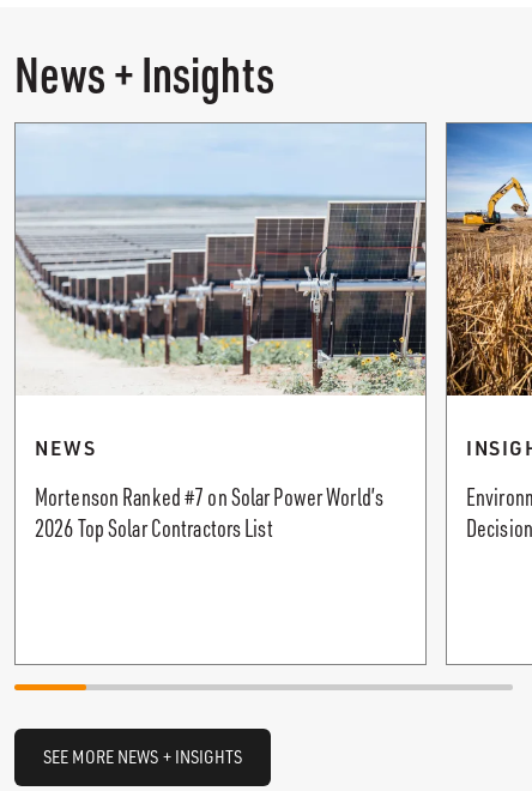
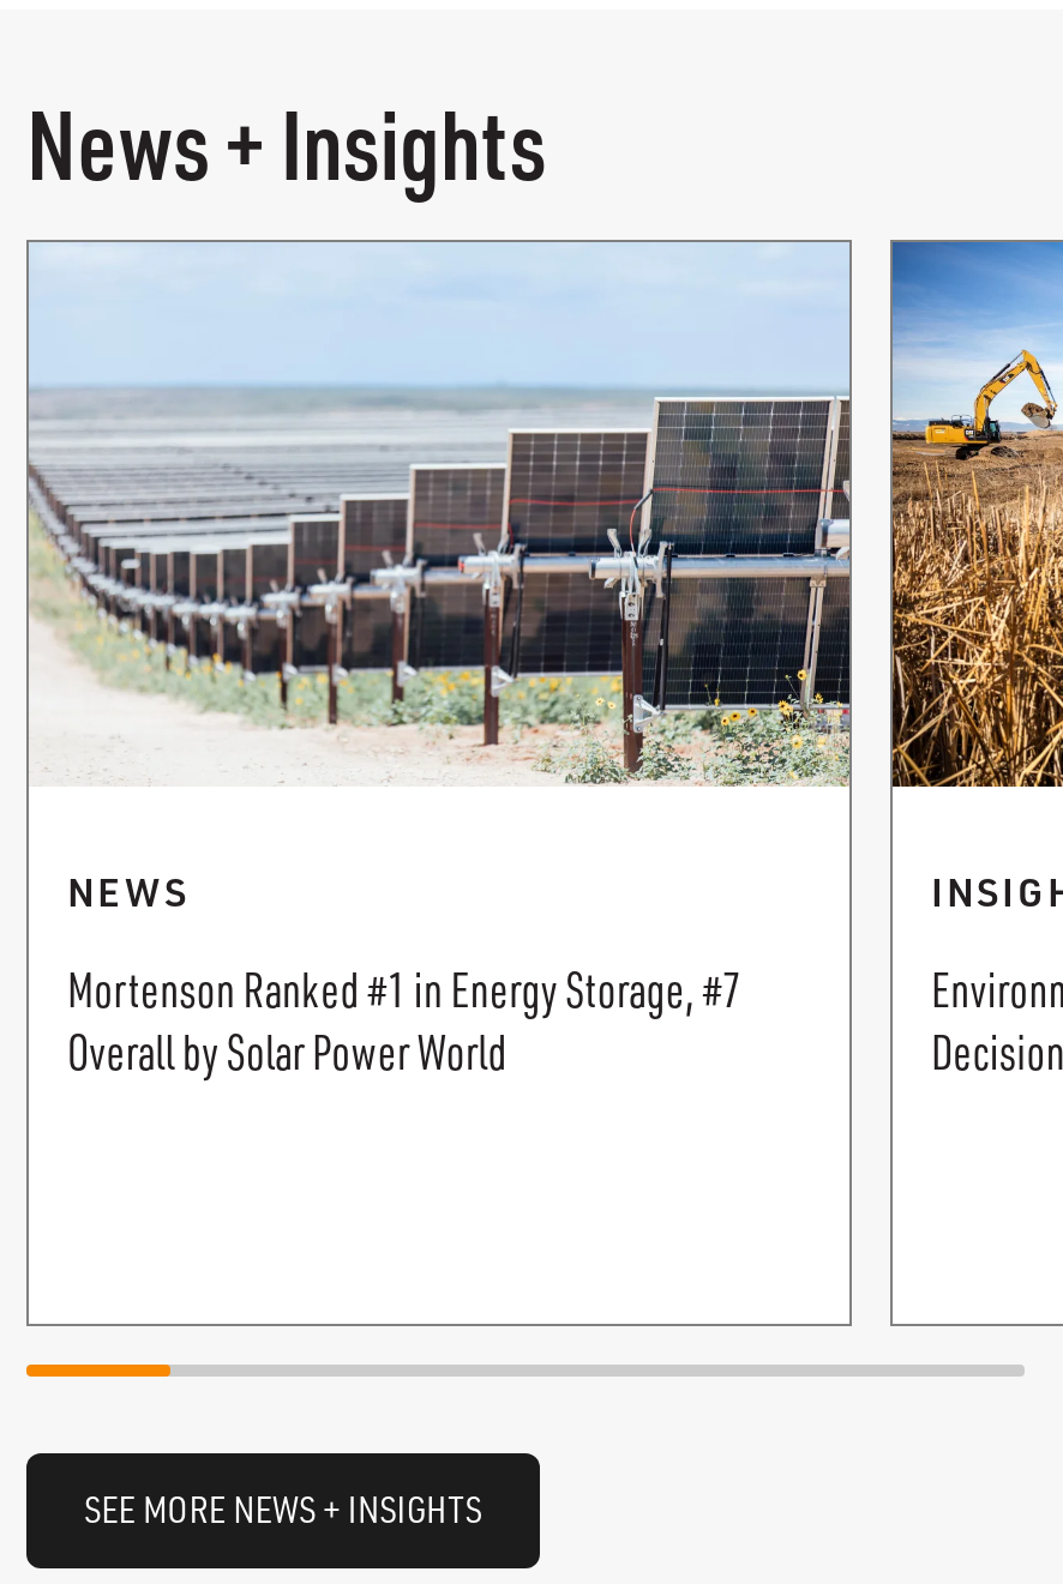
- Mortenson Ranked #7 on Solar Power World’s
+ Mortenson Ranked #1 in Energy Storage, #7

- 2026 Top Solar Contractors List
+ Overall by Solar Power World
